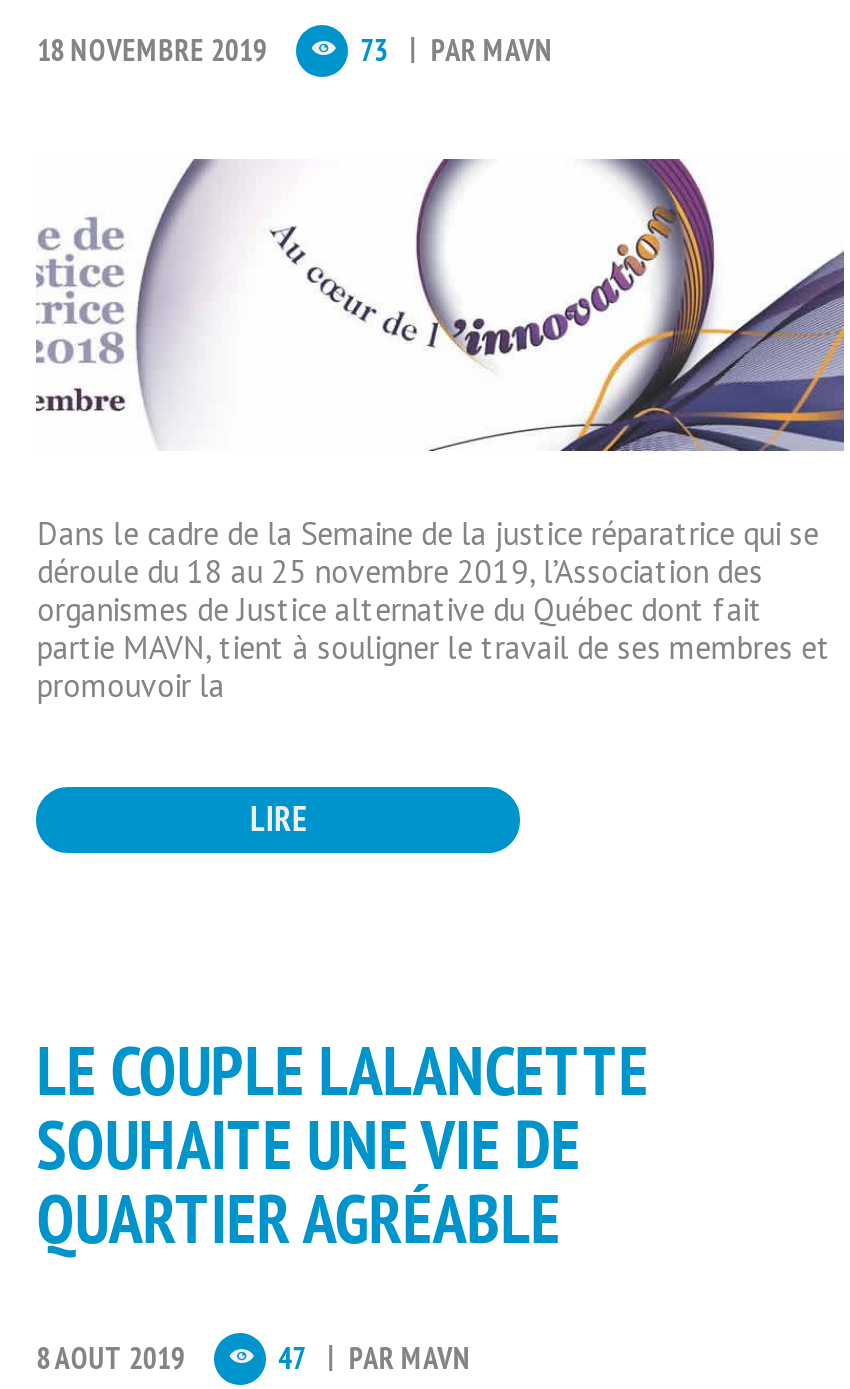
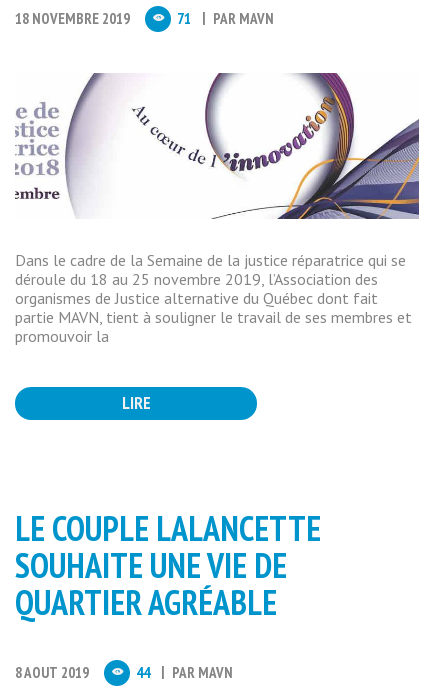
- 73 PAR MAVN
+ 71 PAR MAVN

- 47 PAR MAVN
+ 44 PAR MAVN
